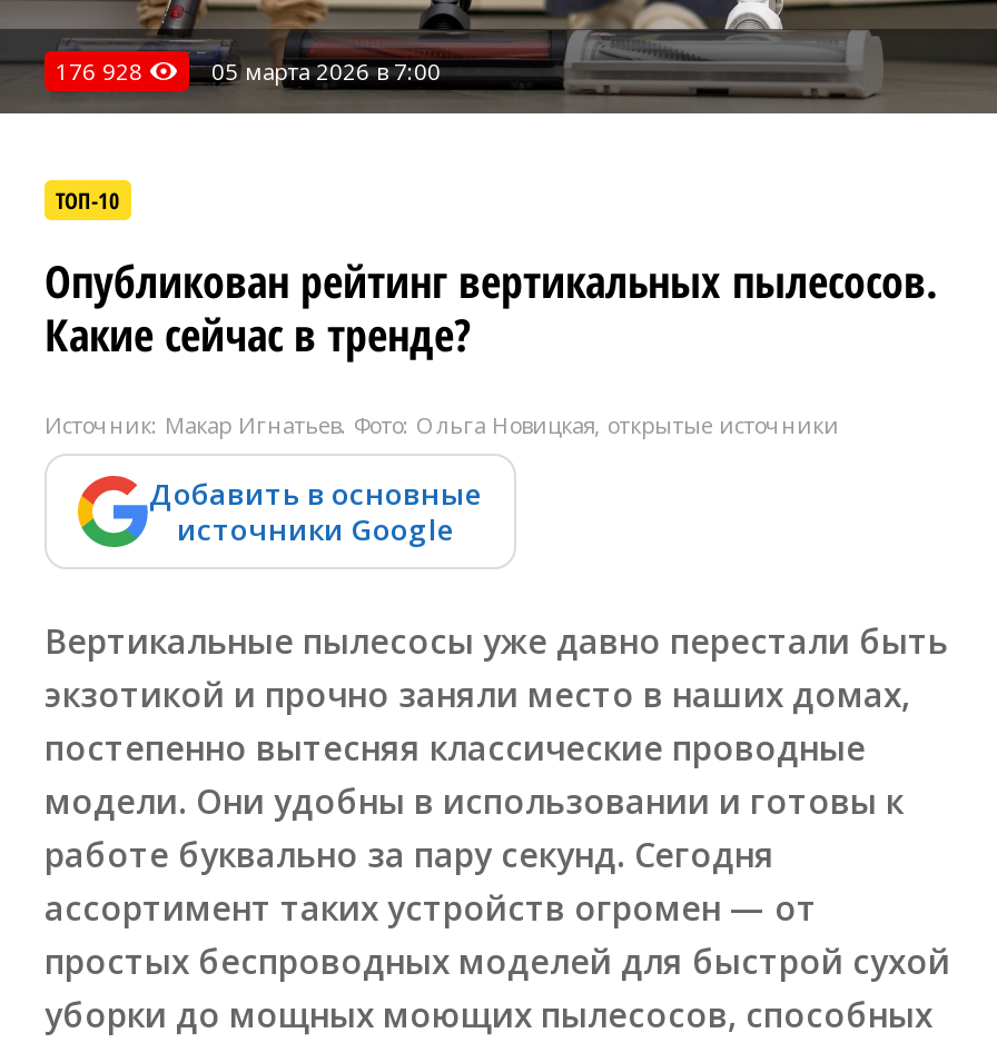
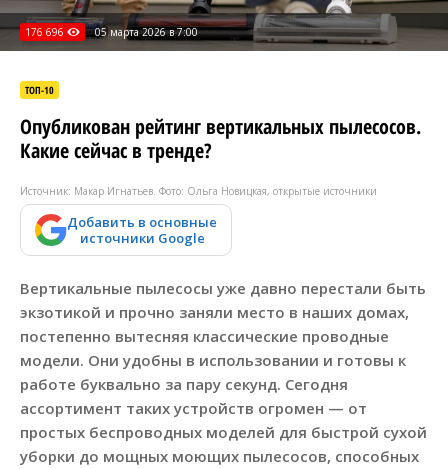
- 176 928 05 марта 2026 в 7:00
+ 176 696 05 марта 2026 в 7:00
